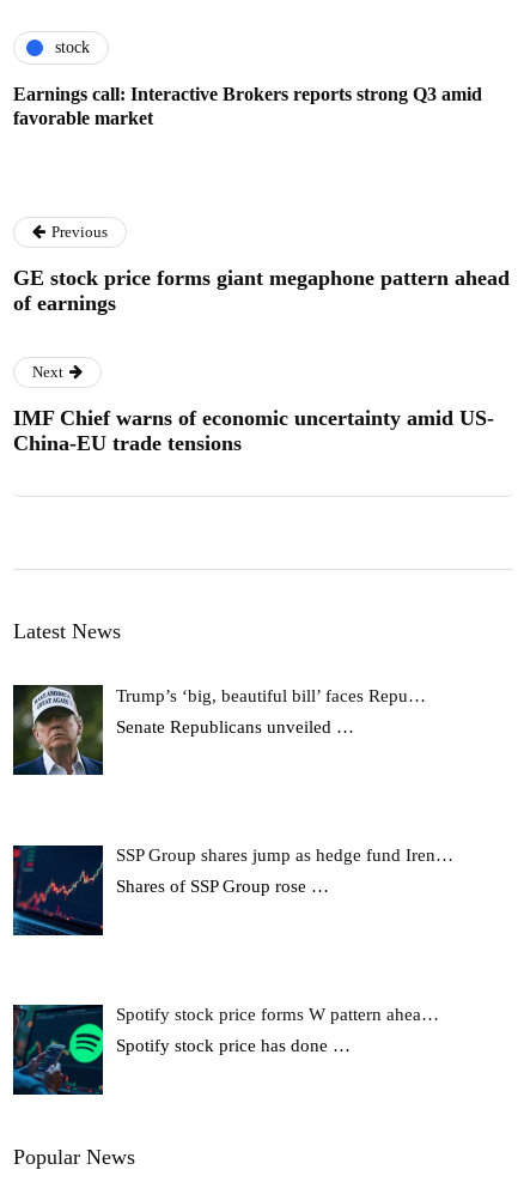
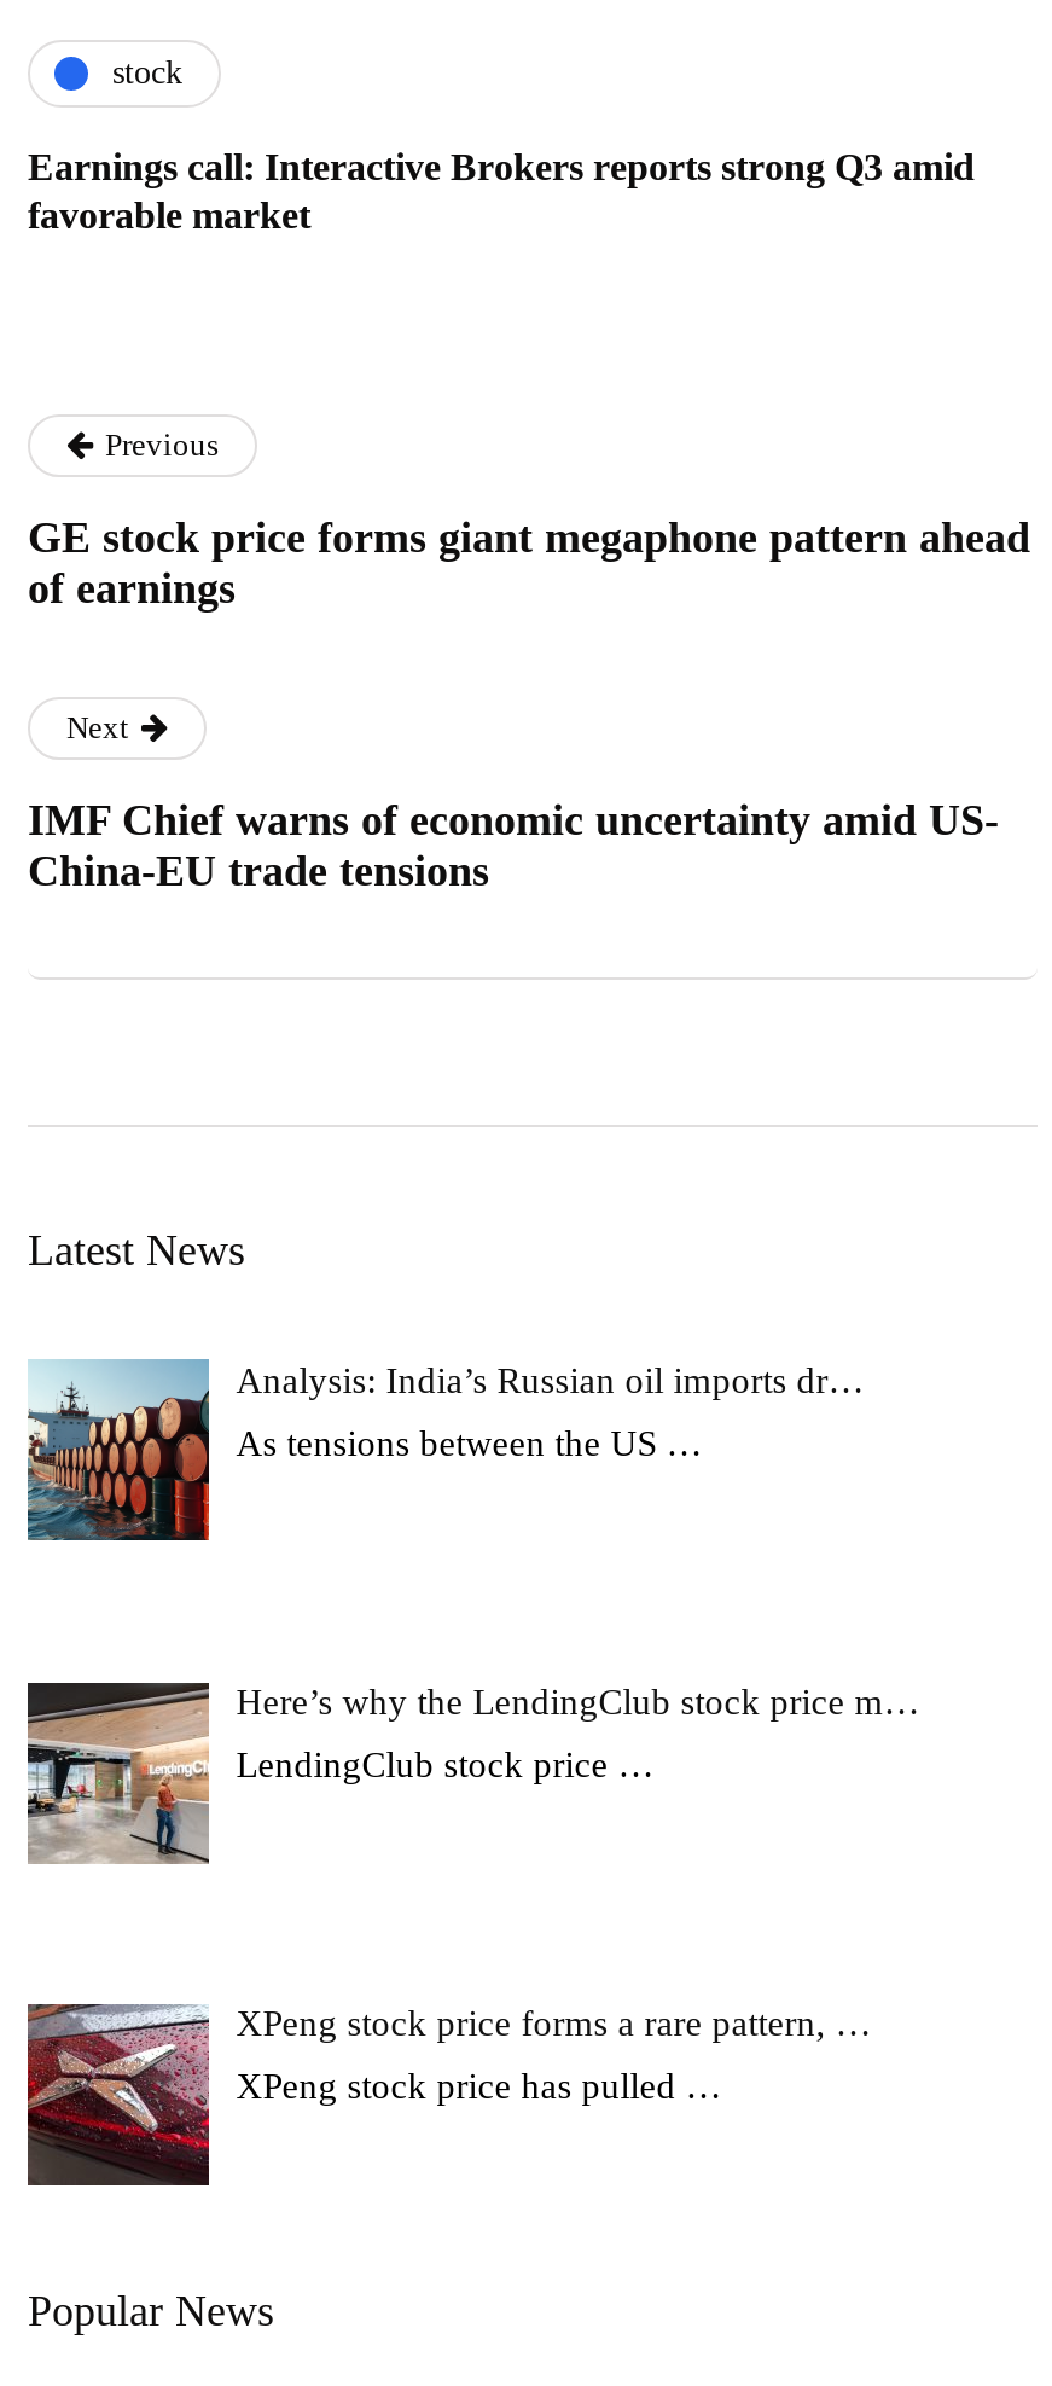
- [image]
- Trump’s ‘big, beautiful bill’ faces Repu…
+ [image]
+ Analysis: India’s Russian oil imports dr…

- Senate Republicans unveiled …
+ As tensions between the US …

- [image]
- SSP Group shares jump as hedge fund Iren…
+ [image]
+ Here’s why the LendingClub stock price m…

- Shares of SSP Group rose …
+ LendingClub stock price …

- [image]
- Spotify stock price forms W pattern ahea…
+ [image]
+ XPeng stock price forms a rare pattern, …

- Spotify stock price has done …
+ XPeng stock price has pulled …
